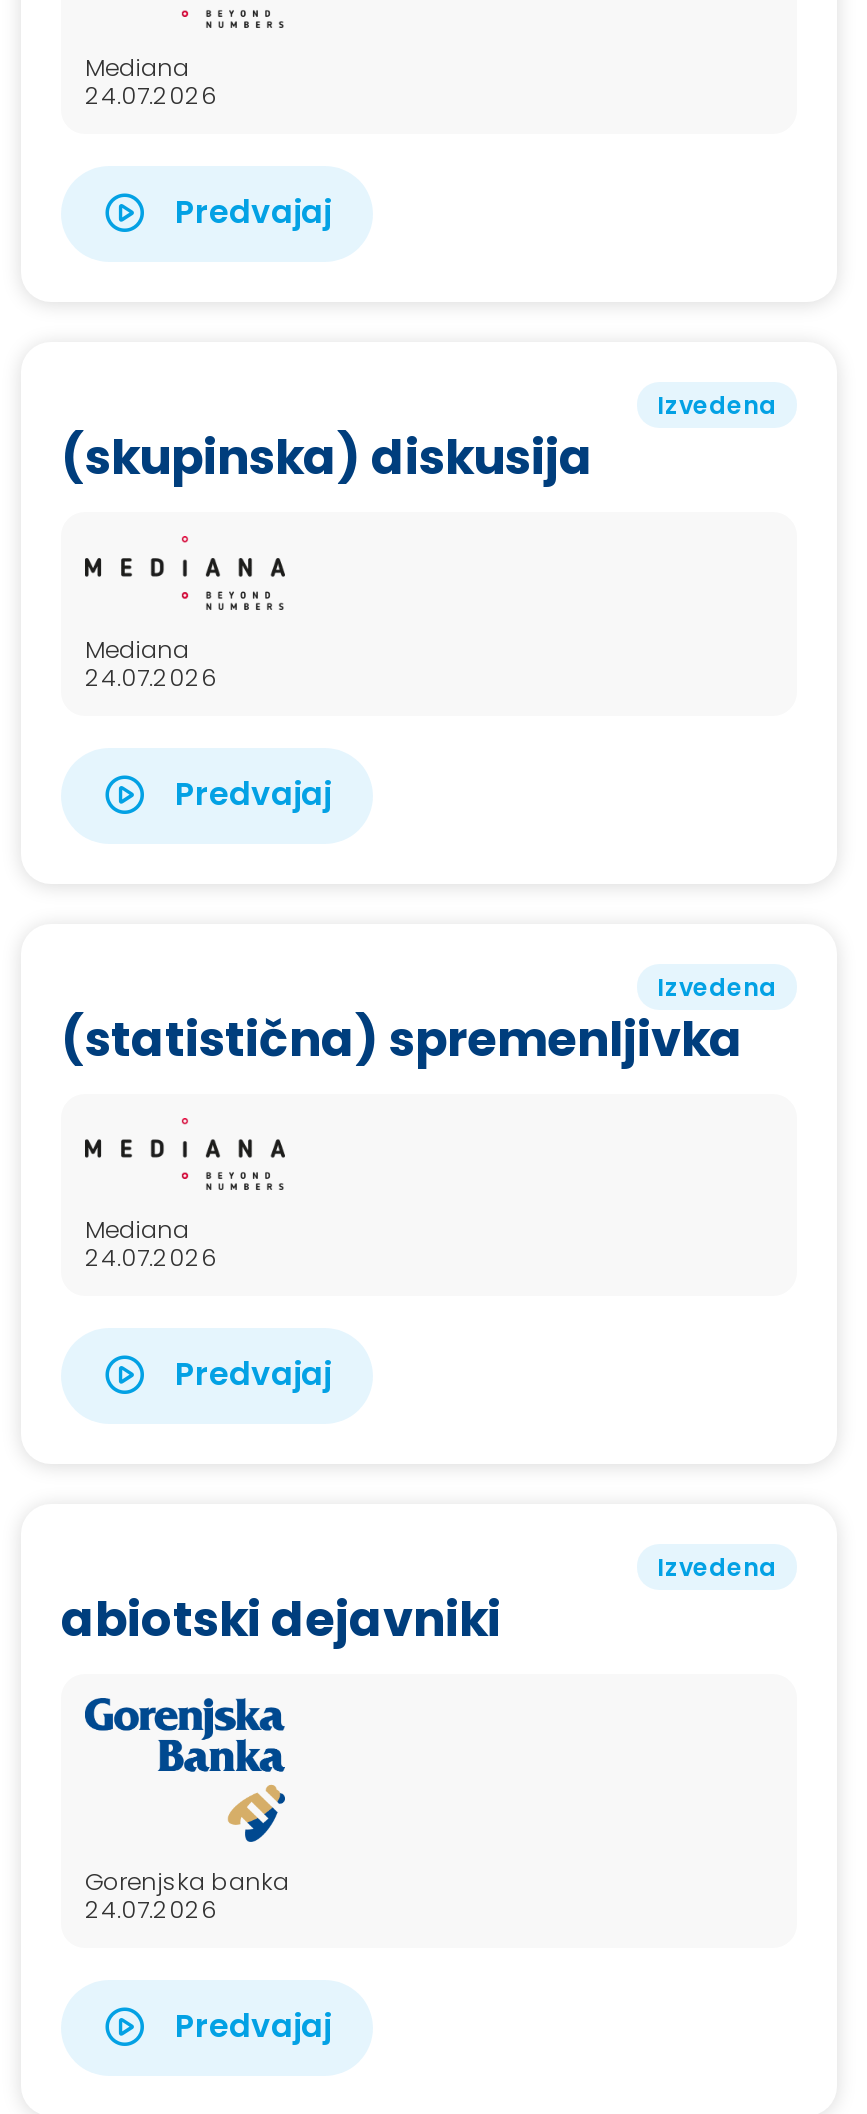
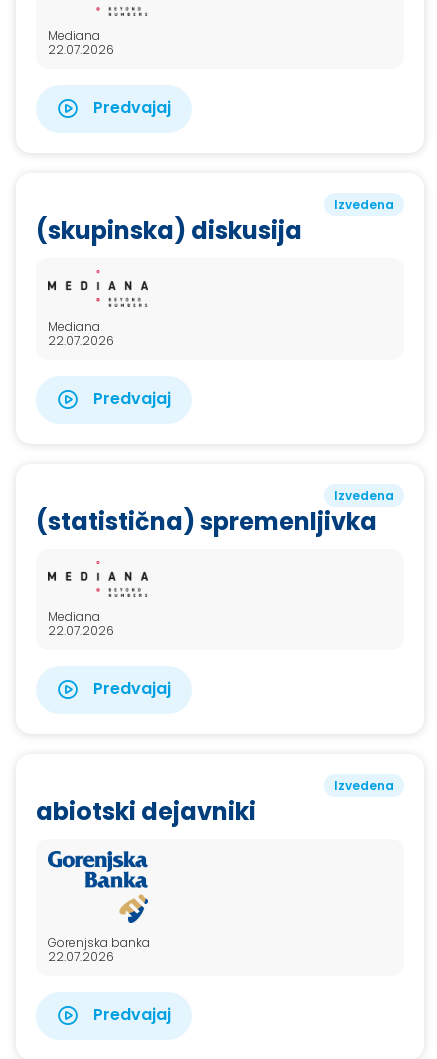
- 24.07.2026
+ 22.07.2026

- 24.07.2026
+ 22.07.2026

- 24.07.2026
+ 22.07.2026

- 24.07.2026
+ 22.07.2026
